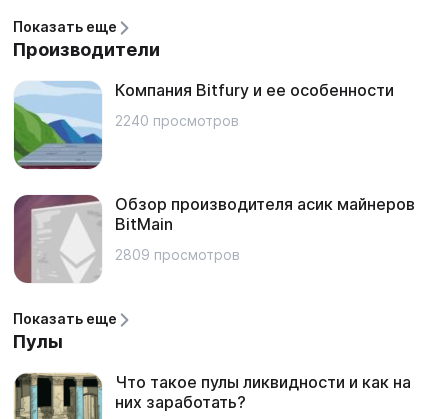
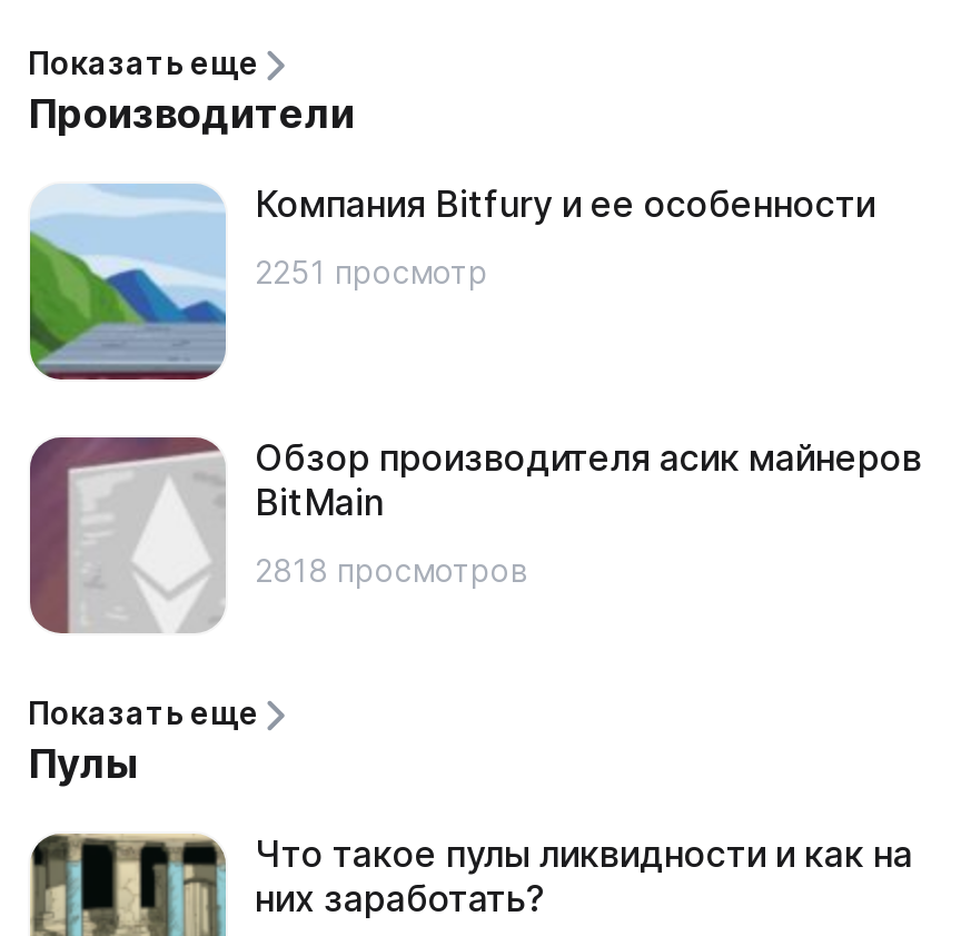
- 2240 просмотров
+ 2251 просмотр

- 2809 просмотров
+ 2818 просмотров
